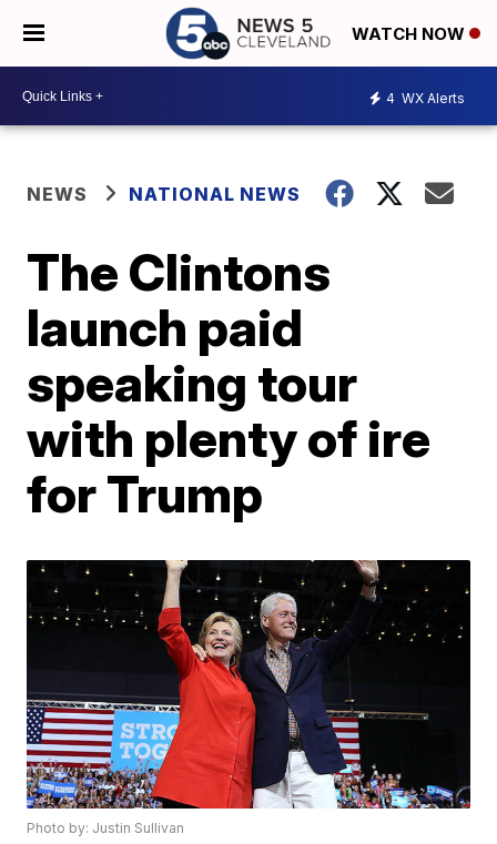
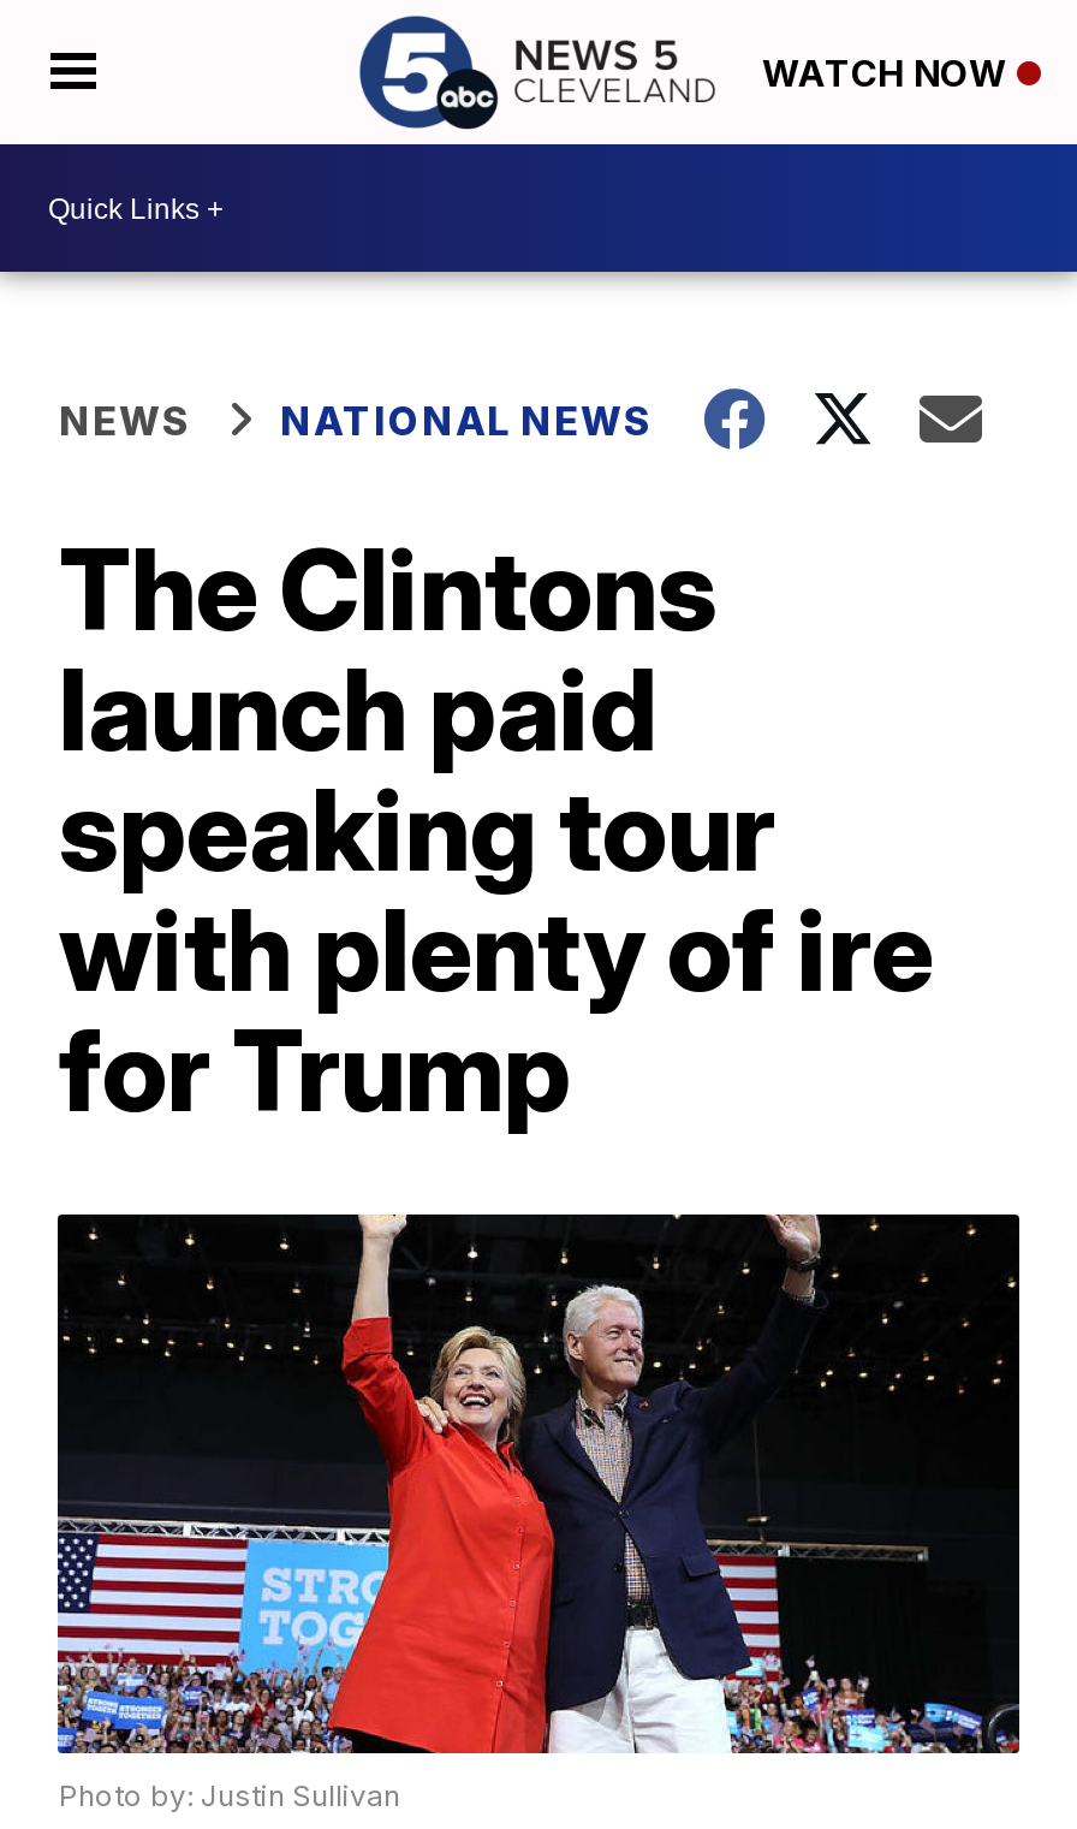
- 4 WX Alerts
